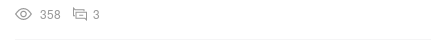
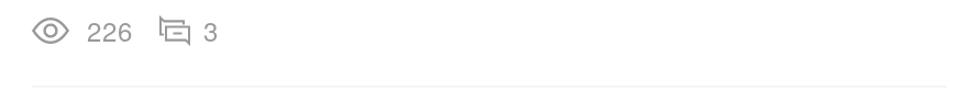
- 358 3
+ 226 3
